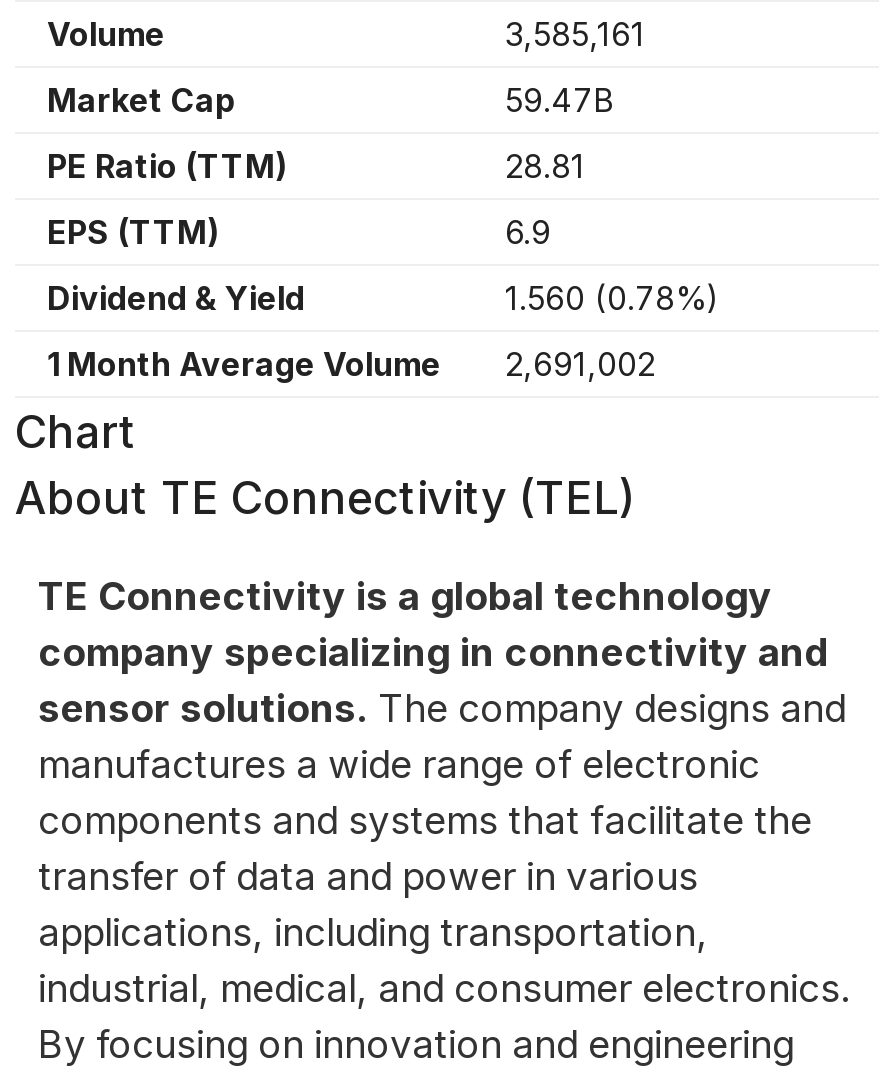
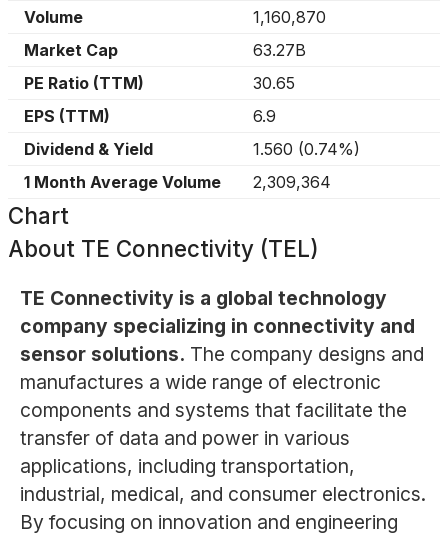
- 3,585,161
+ 1,160,870

- 59.47B
+ 63.27B

- 28.81
+ 30.65

- 1.560 (0.78%)
+ 1.560 (0.74%)

- 1 Month Average Volume 2,691,002
+ 1 Month Average Volume 2,309,364
